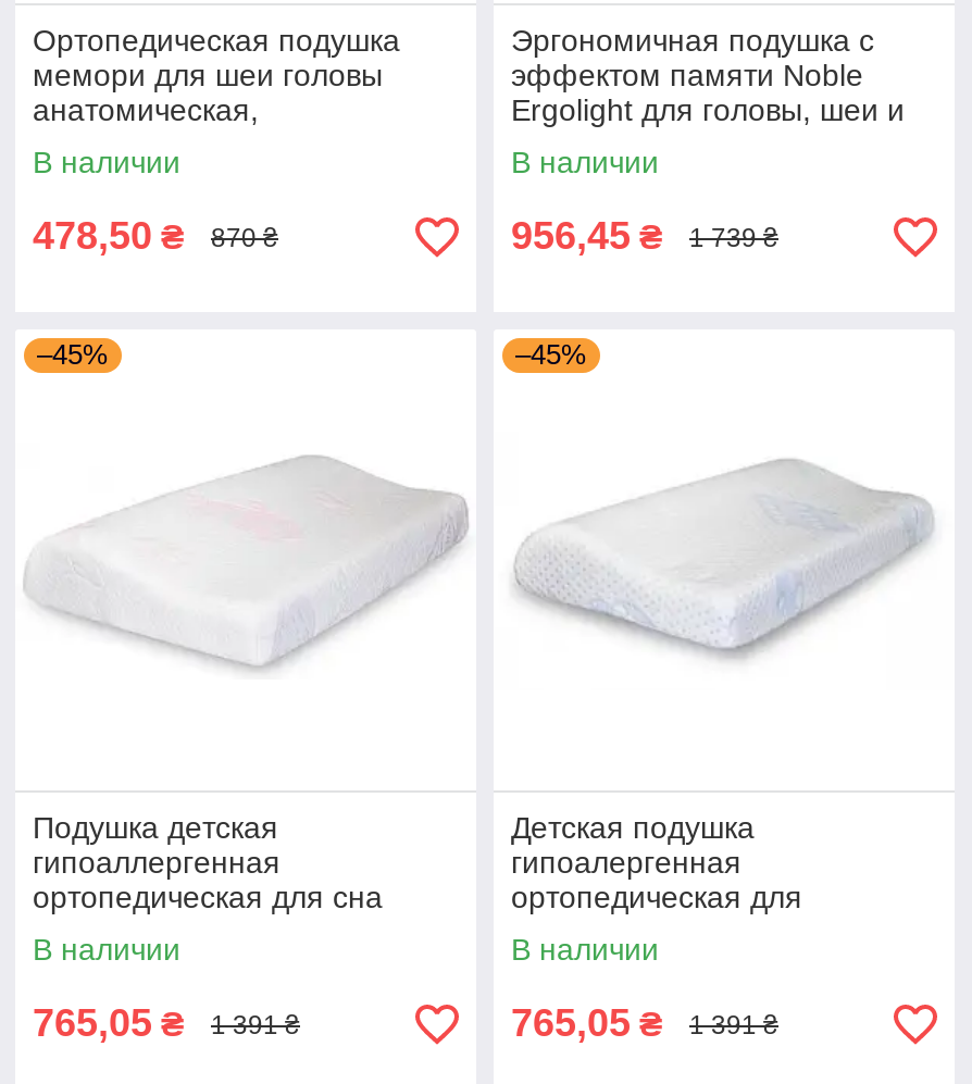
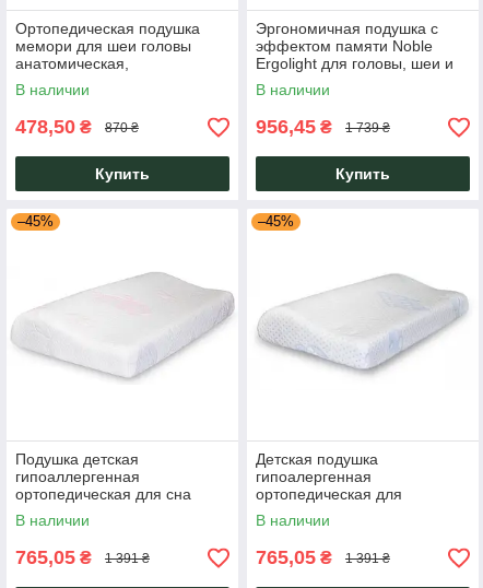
+ Купить

+ Купить
